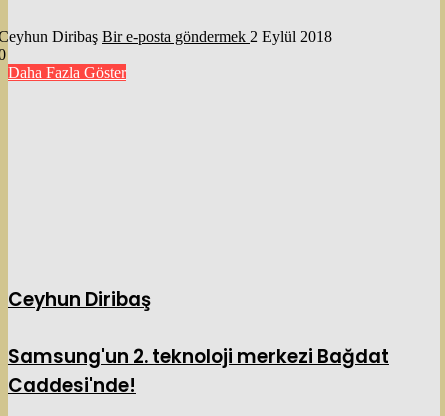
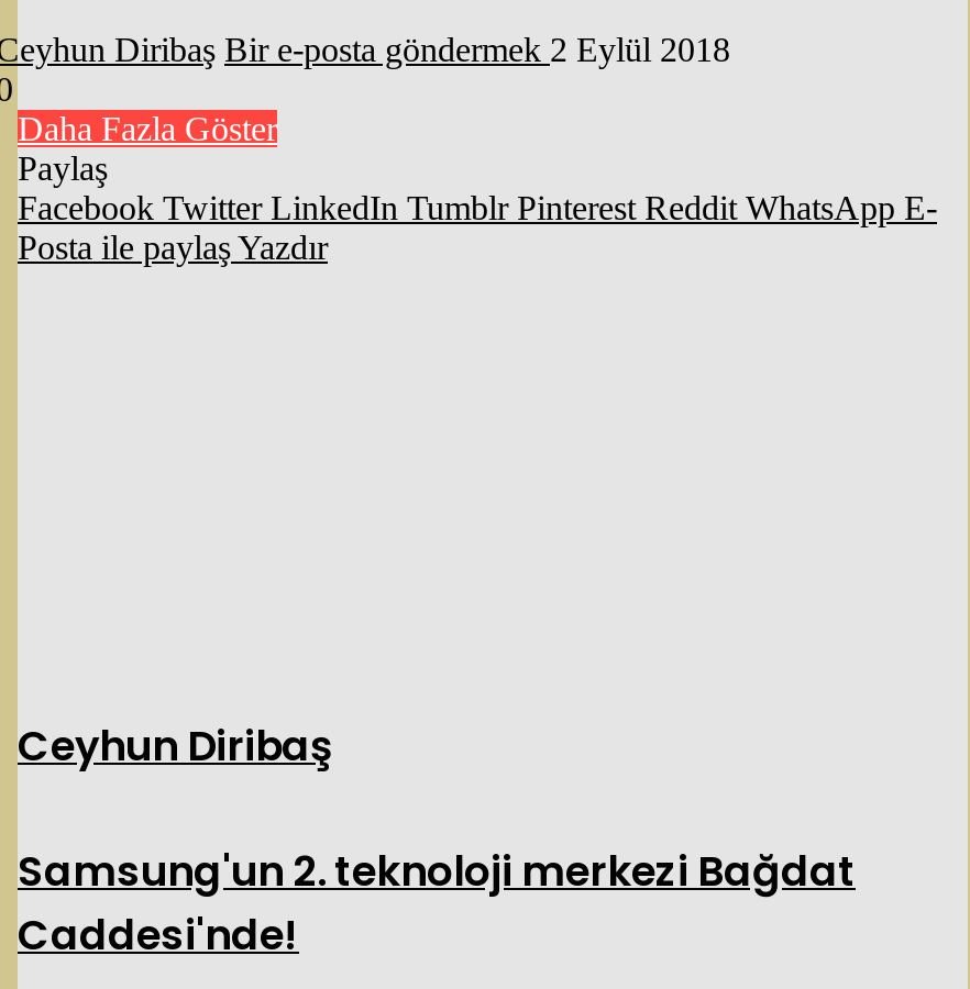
+ Paylaş
+ Facebook Twitter LinkedIn Tumblr Pinterest Reddit WhatsApp E-
+ Posta ile paylaş Yazdır
